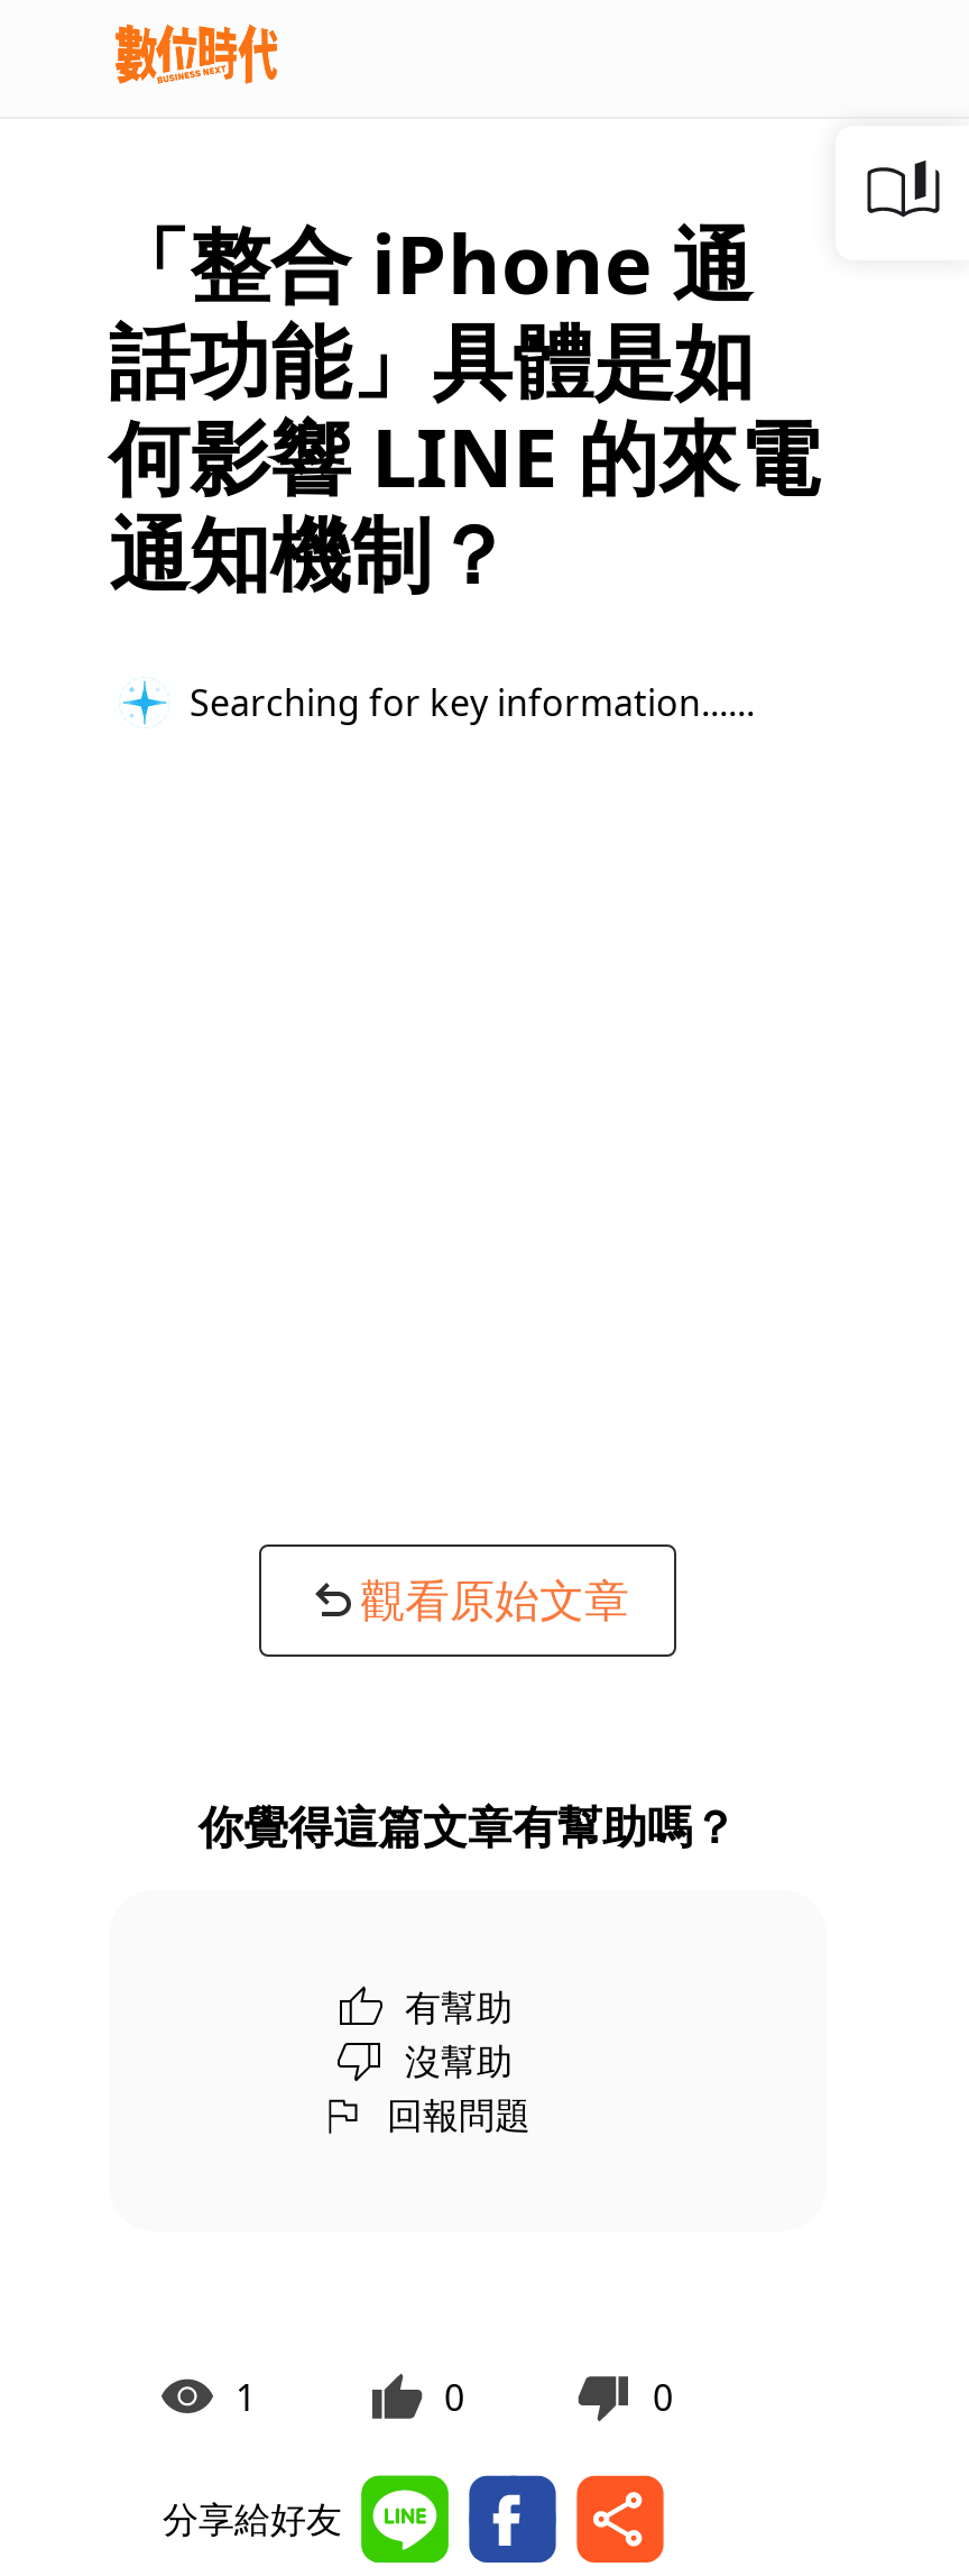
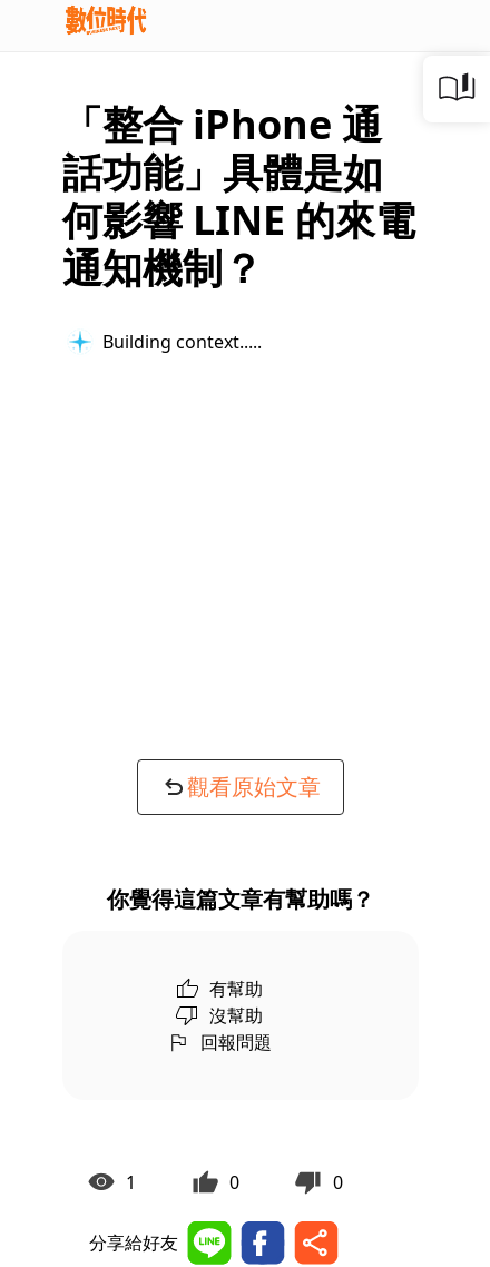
- Searching for key information...
+ Building context...
